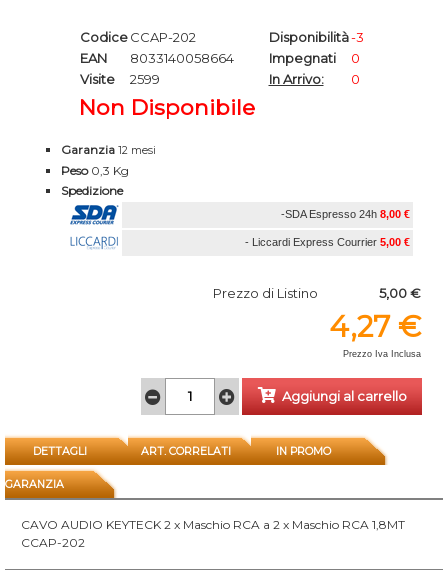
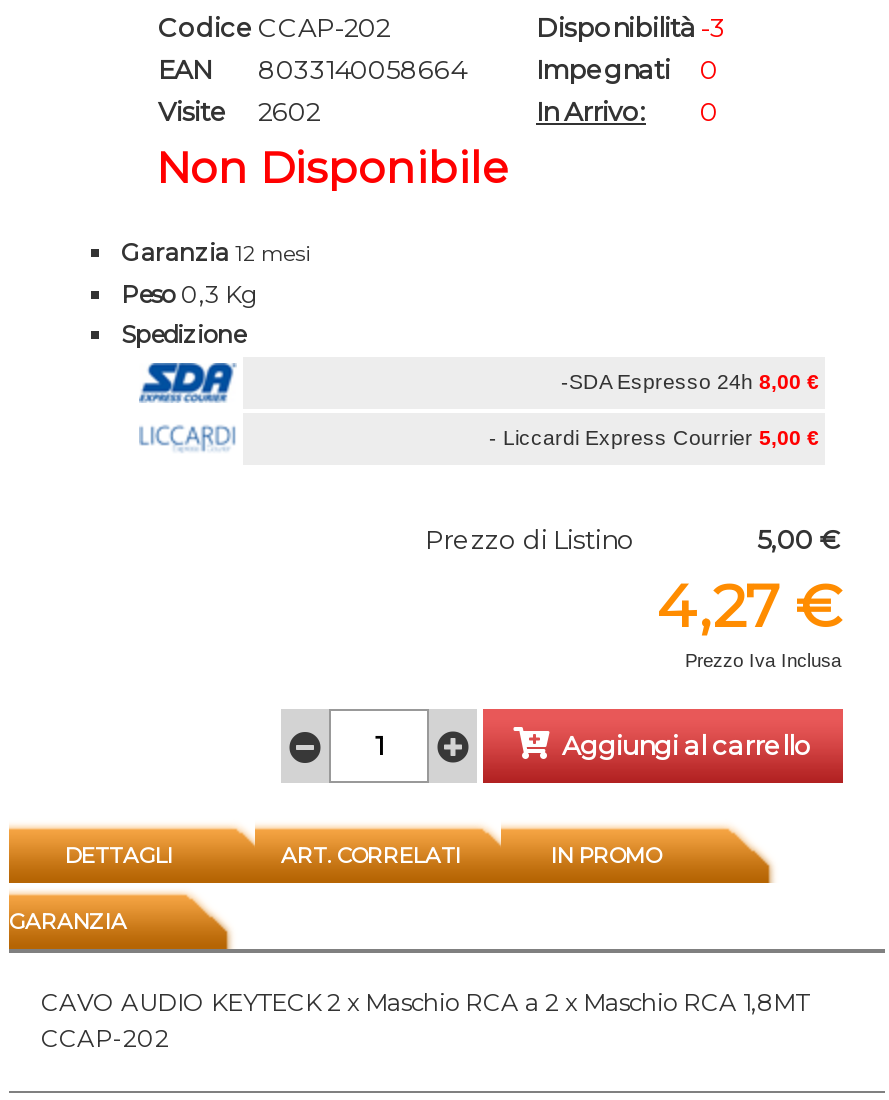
- Visite 2599
+ Visite 2602
